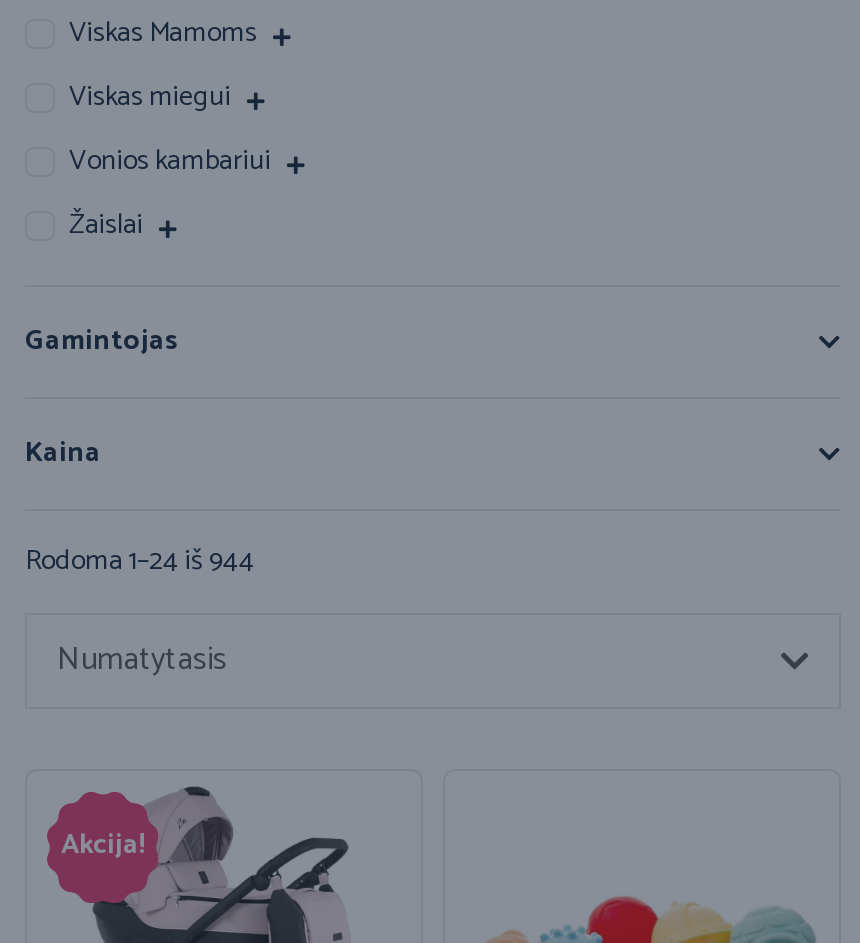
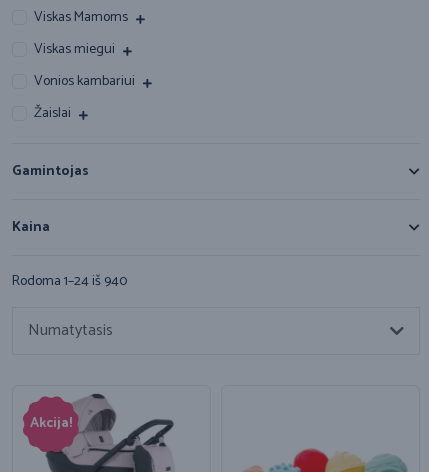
- Rodoma 1–24 iš 944
+ Rodoma 1–24 iš 940
